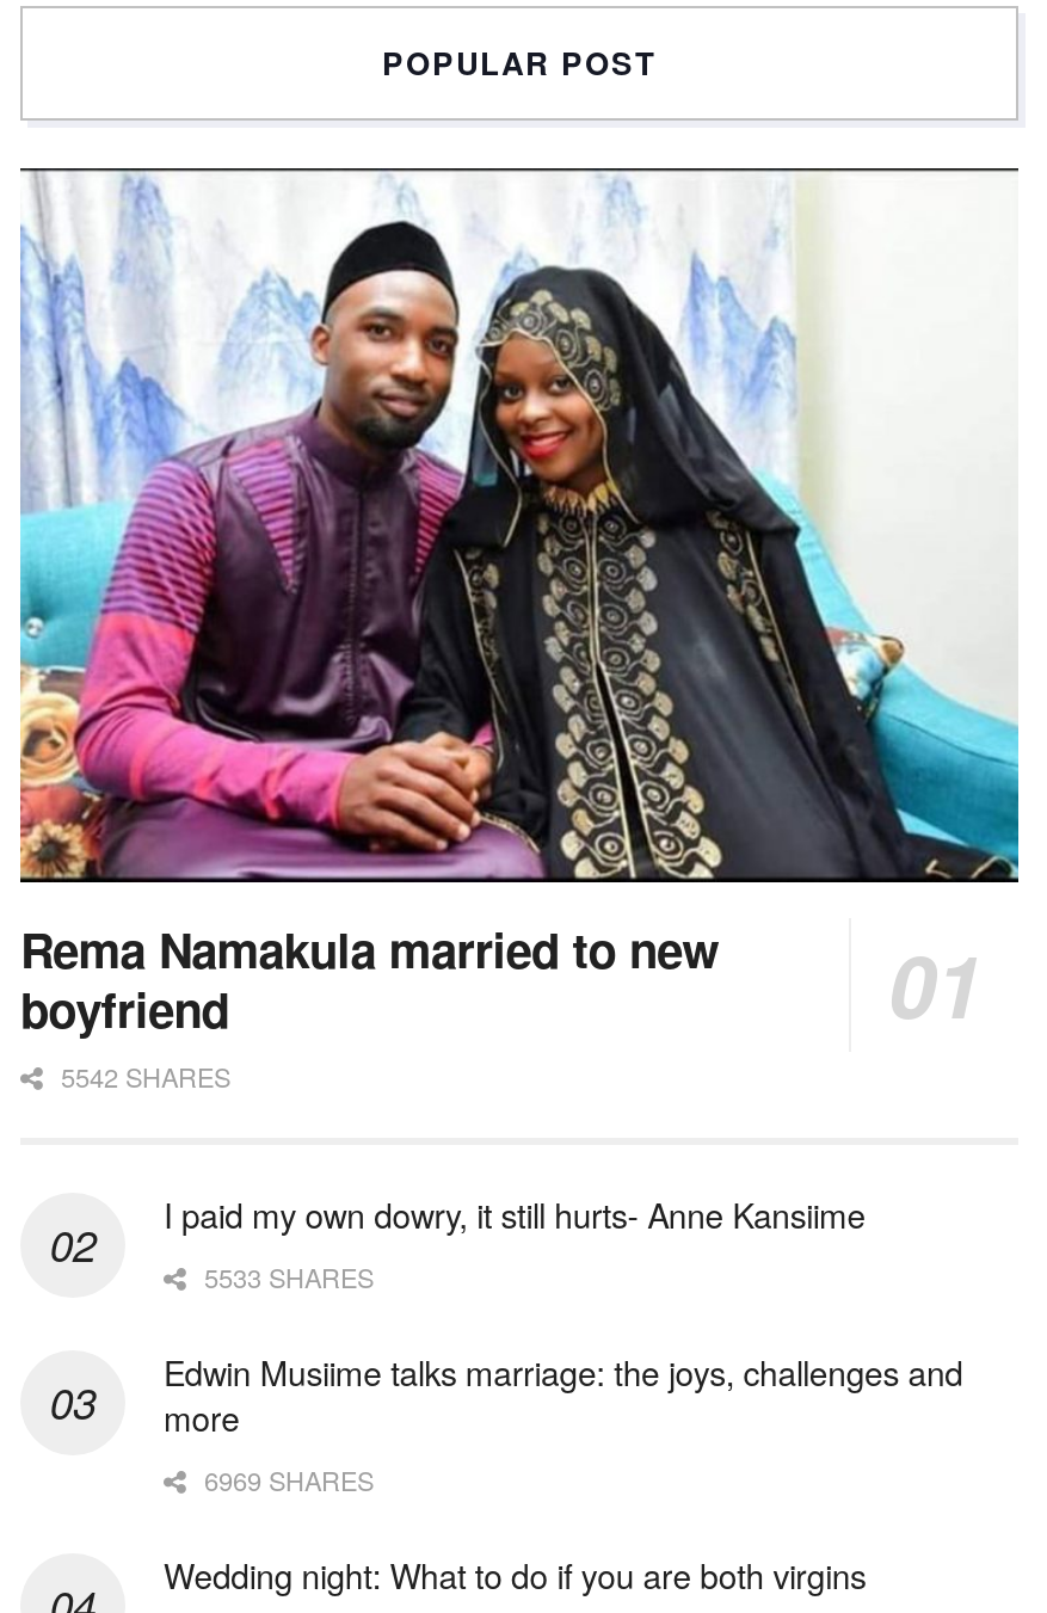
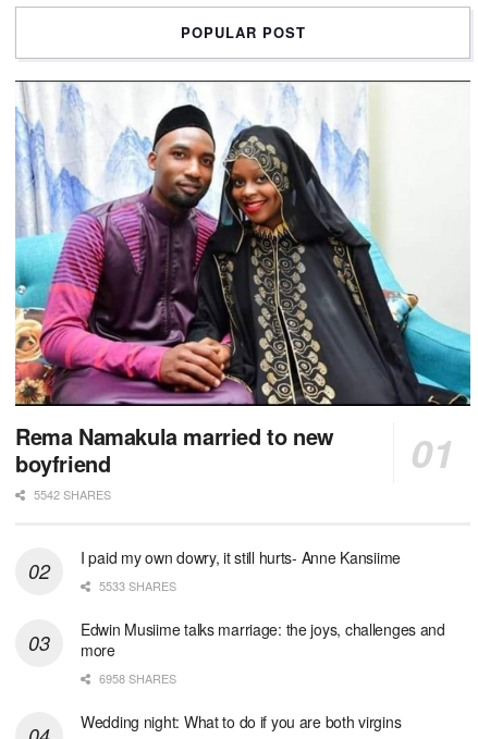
- 6969 SHARES
+ 6958 SHARES
